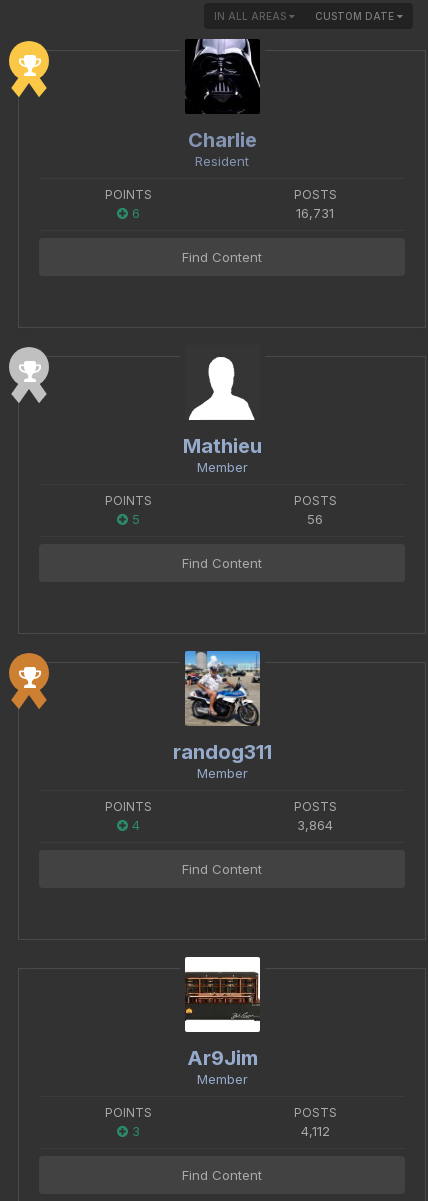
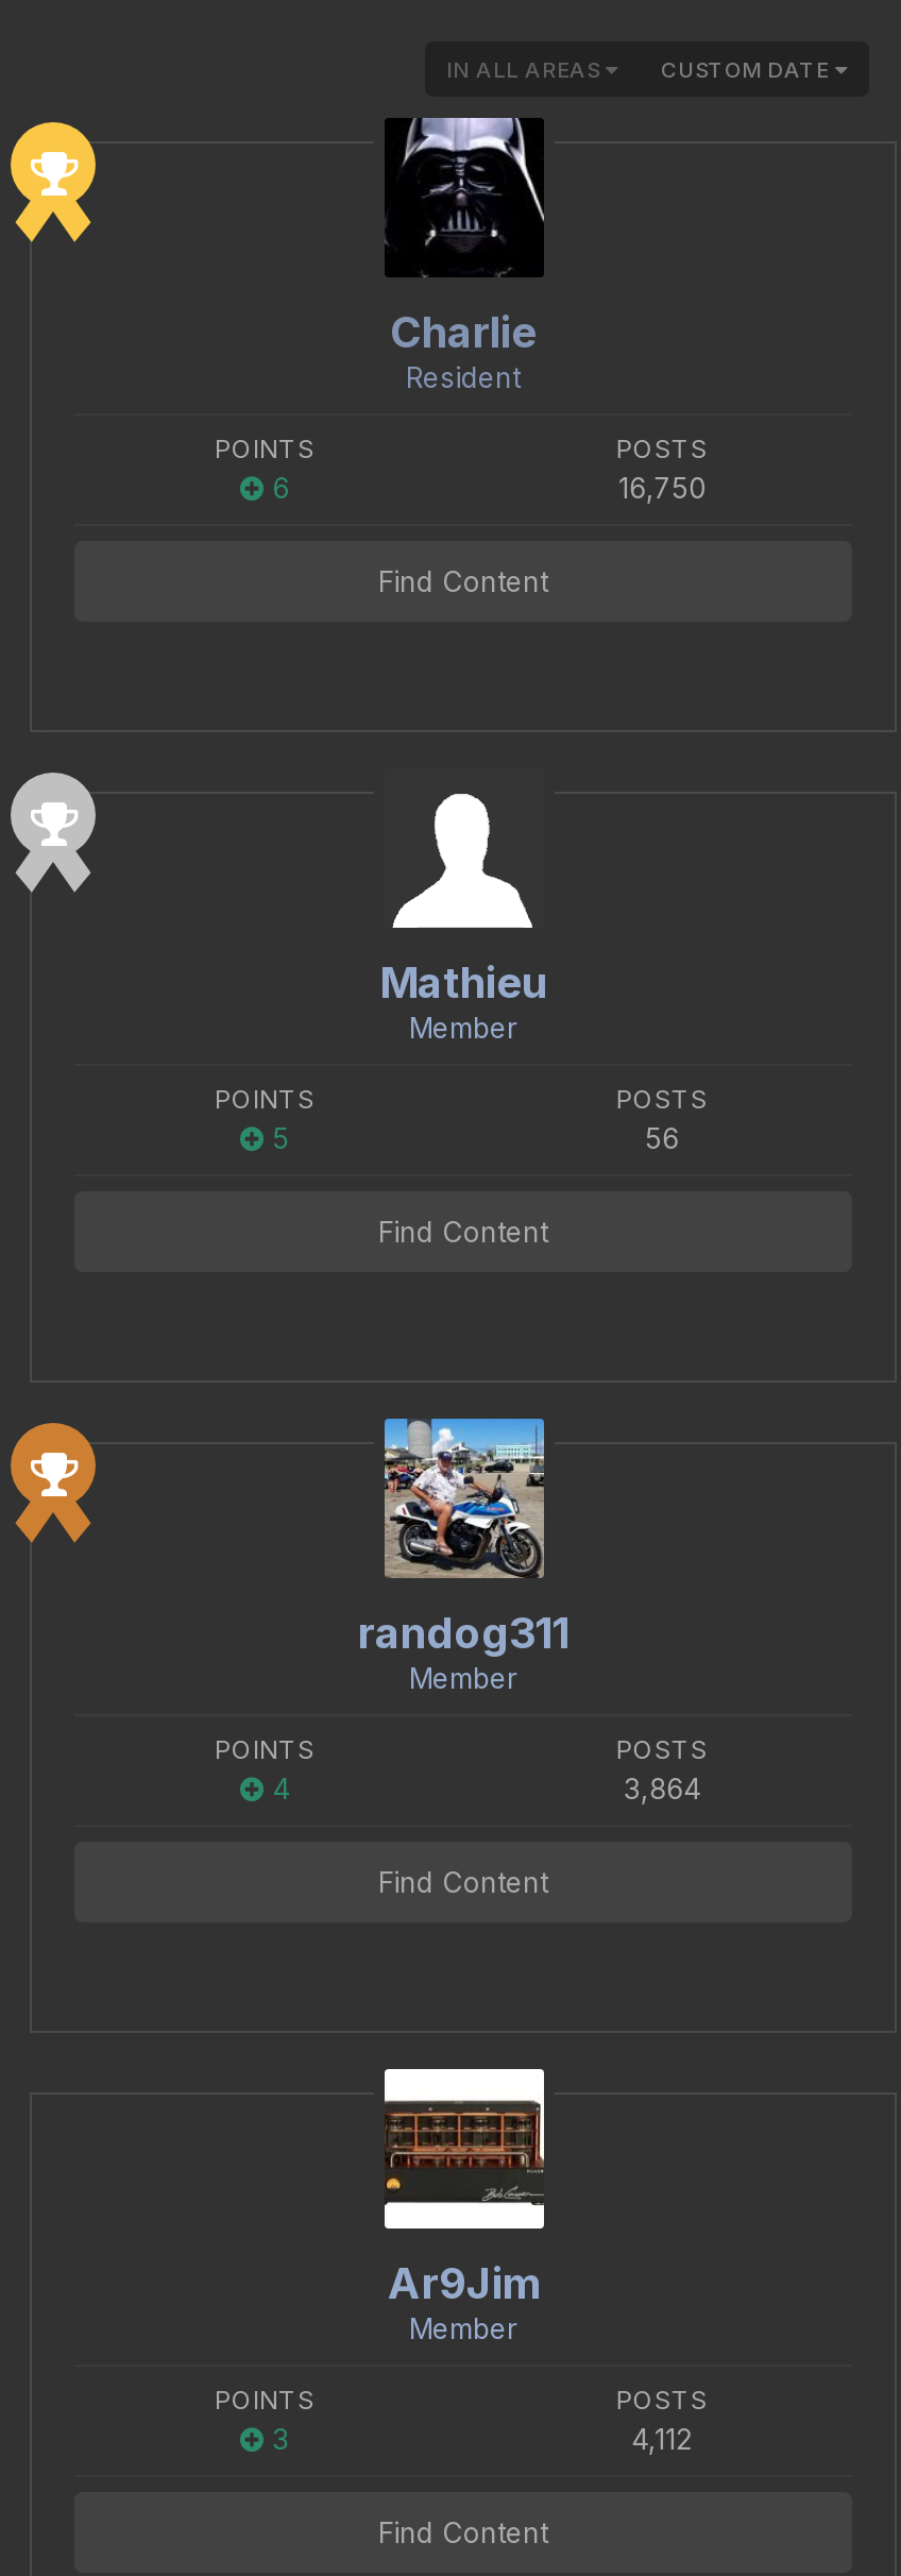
- 16,731
+ 16,750
